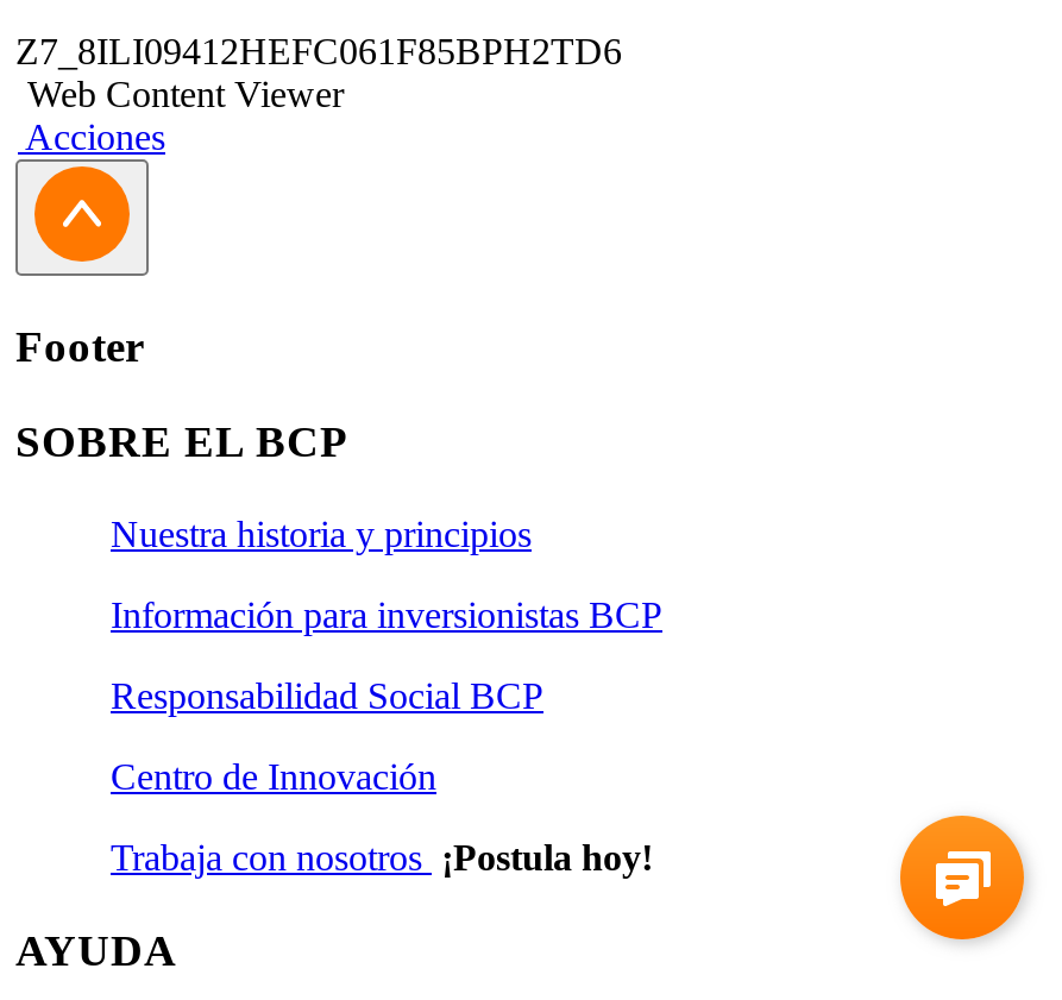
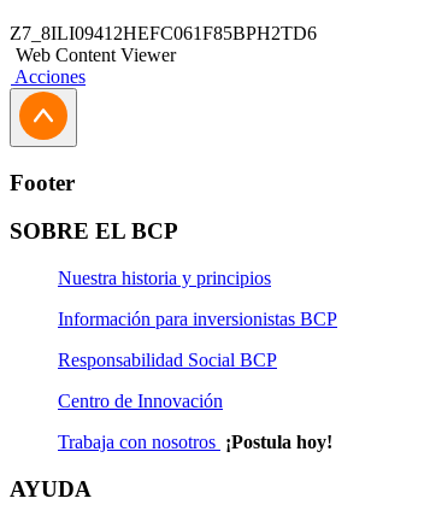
- [image]
